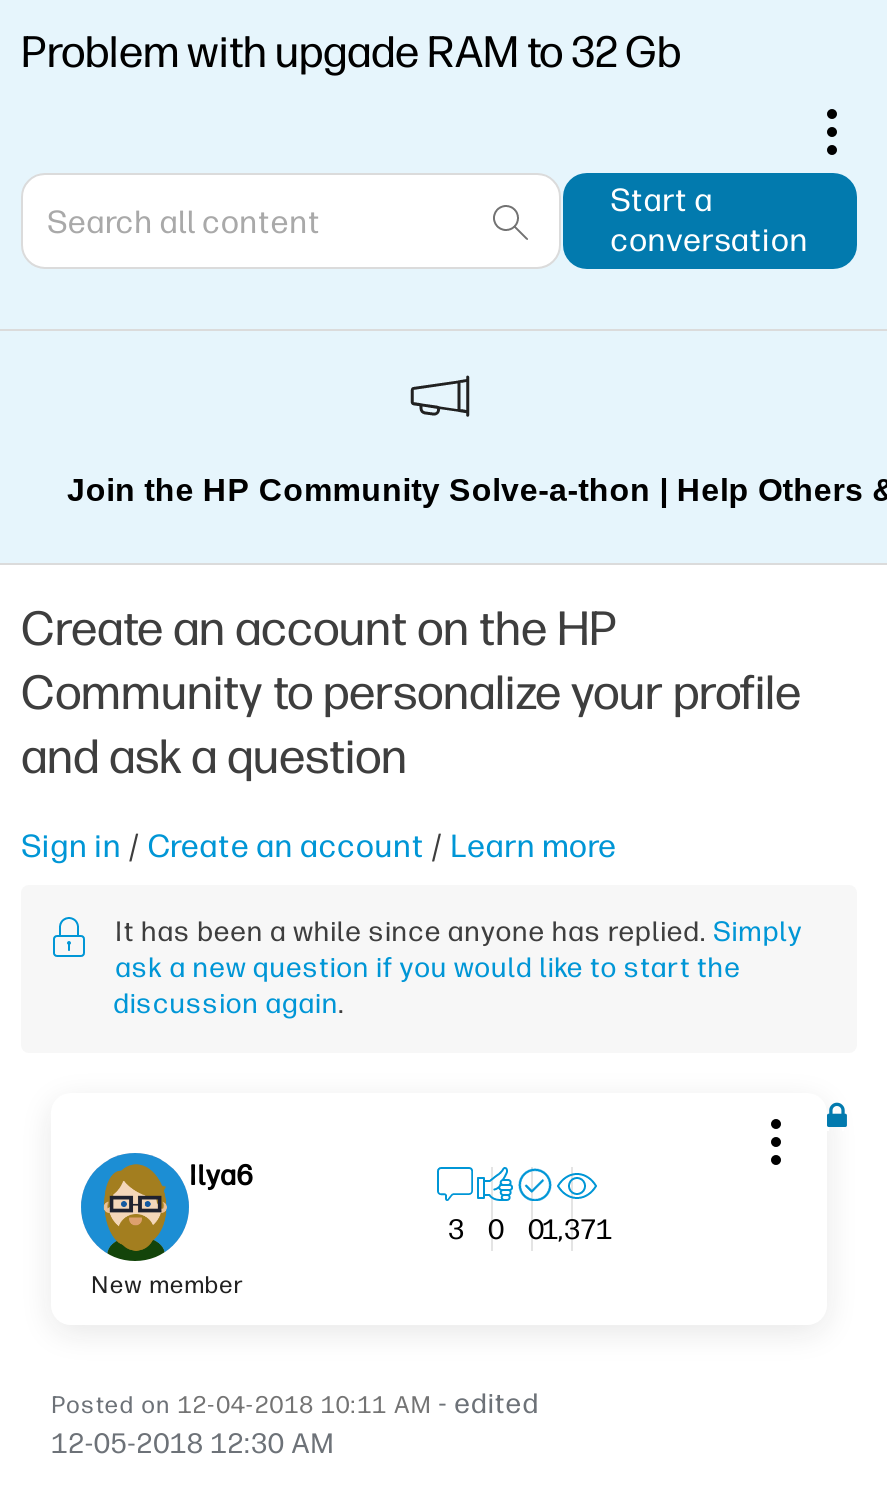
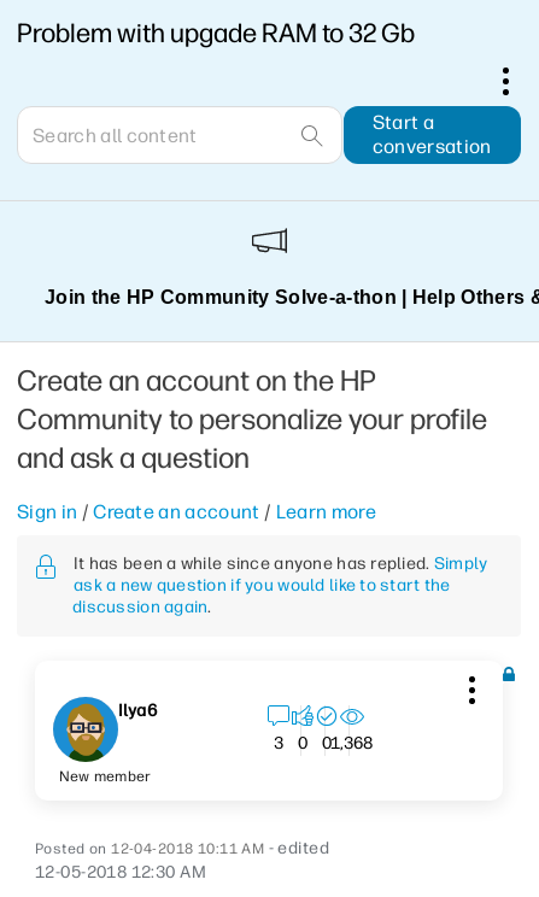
- 3 0 01,371
+ 3 0 01,368
